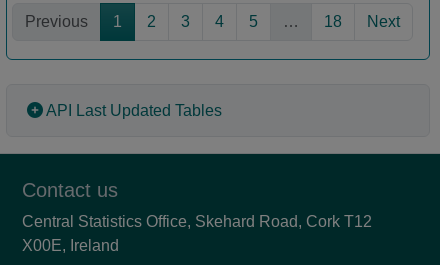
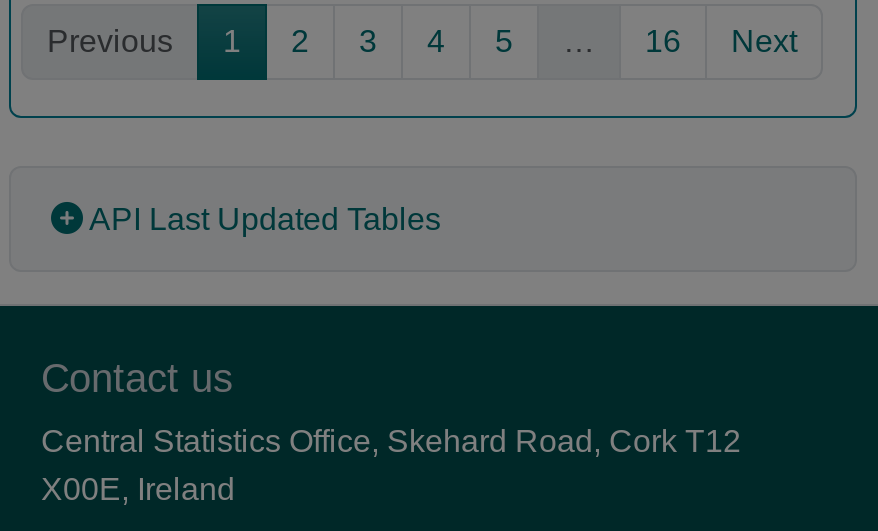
- 18
+ 16
